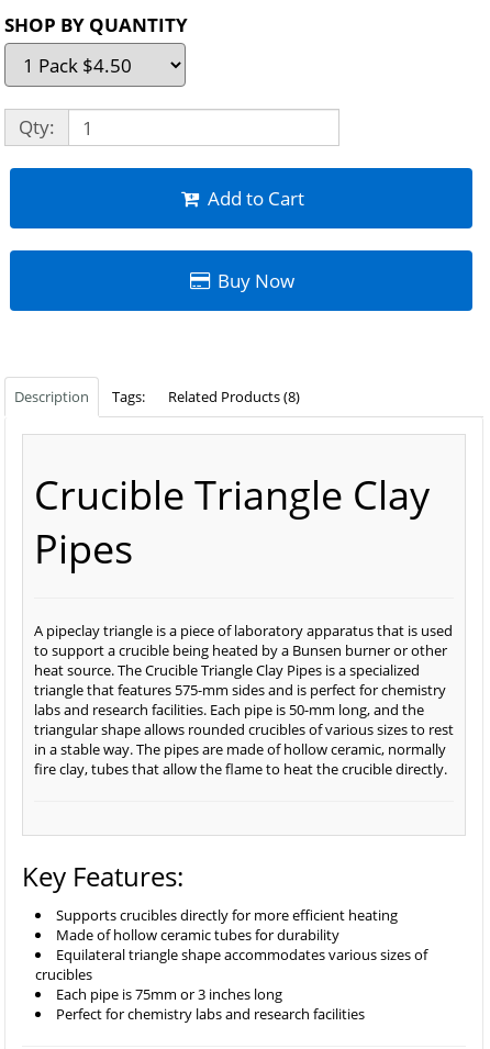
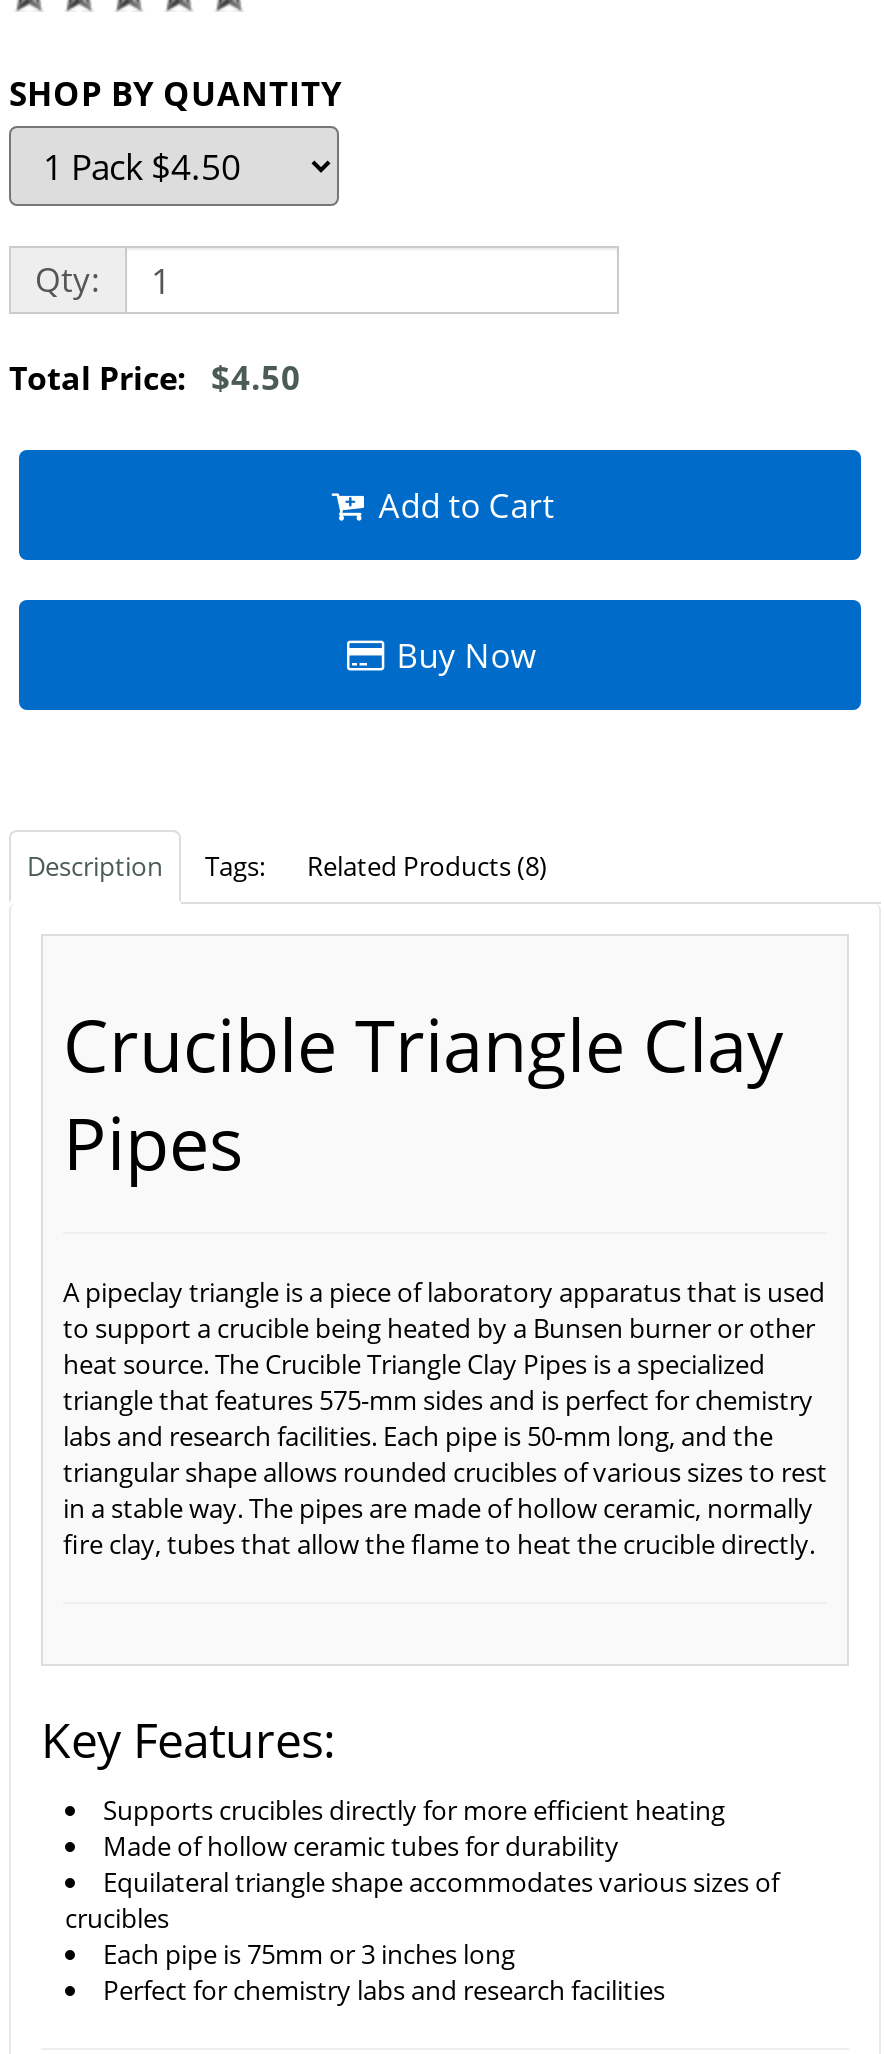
+ Total Price: $4.50
